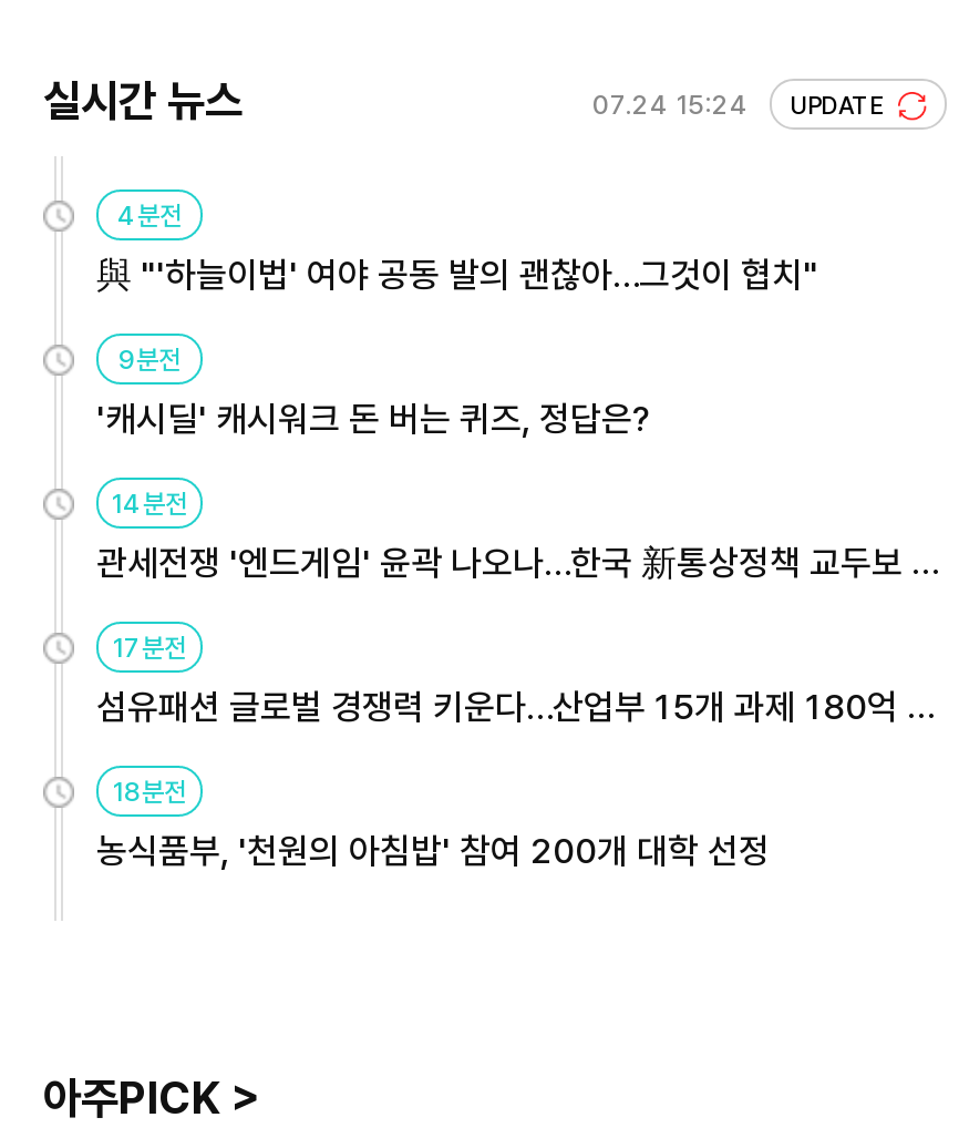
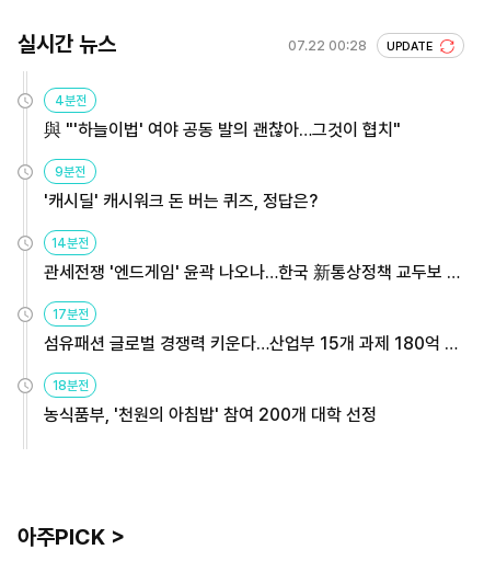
- 07.24 15:24 UPDATE
+ 07.22 00:28 UPDATE
